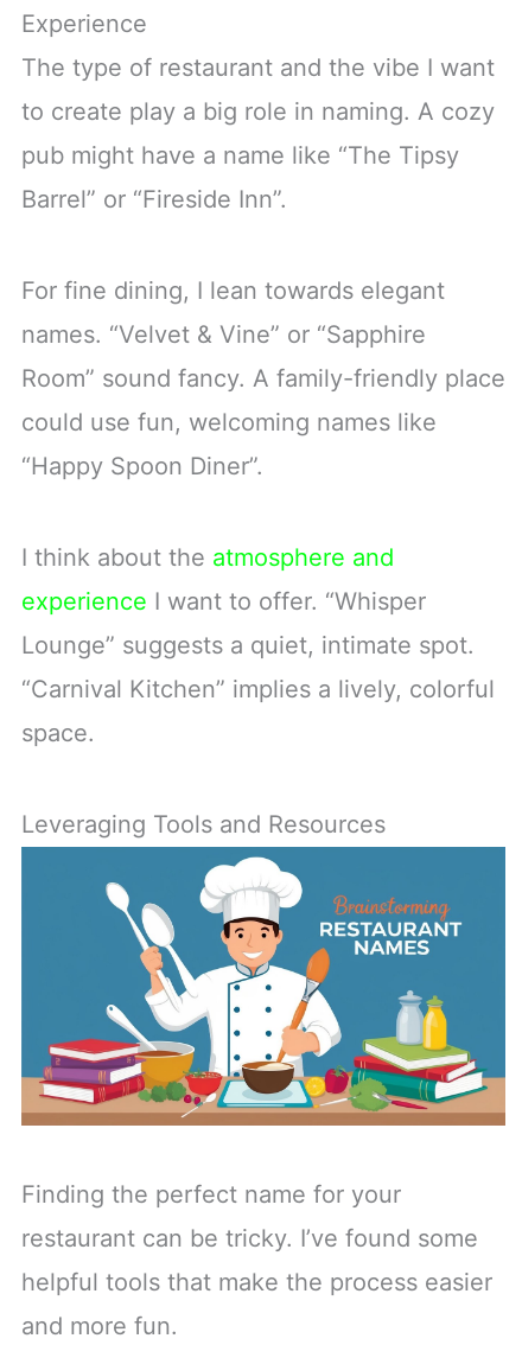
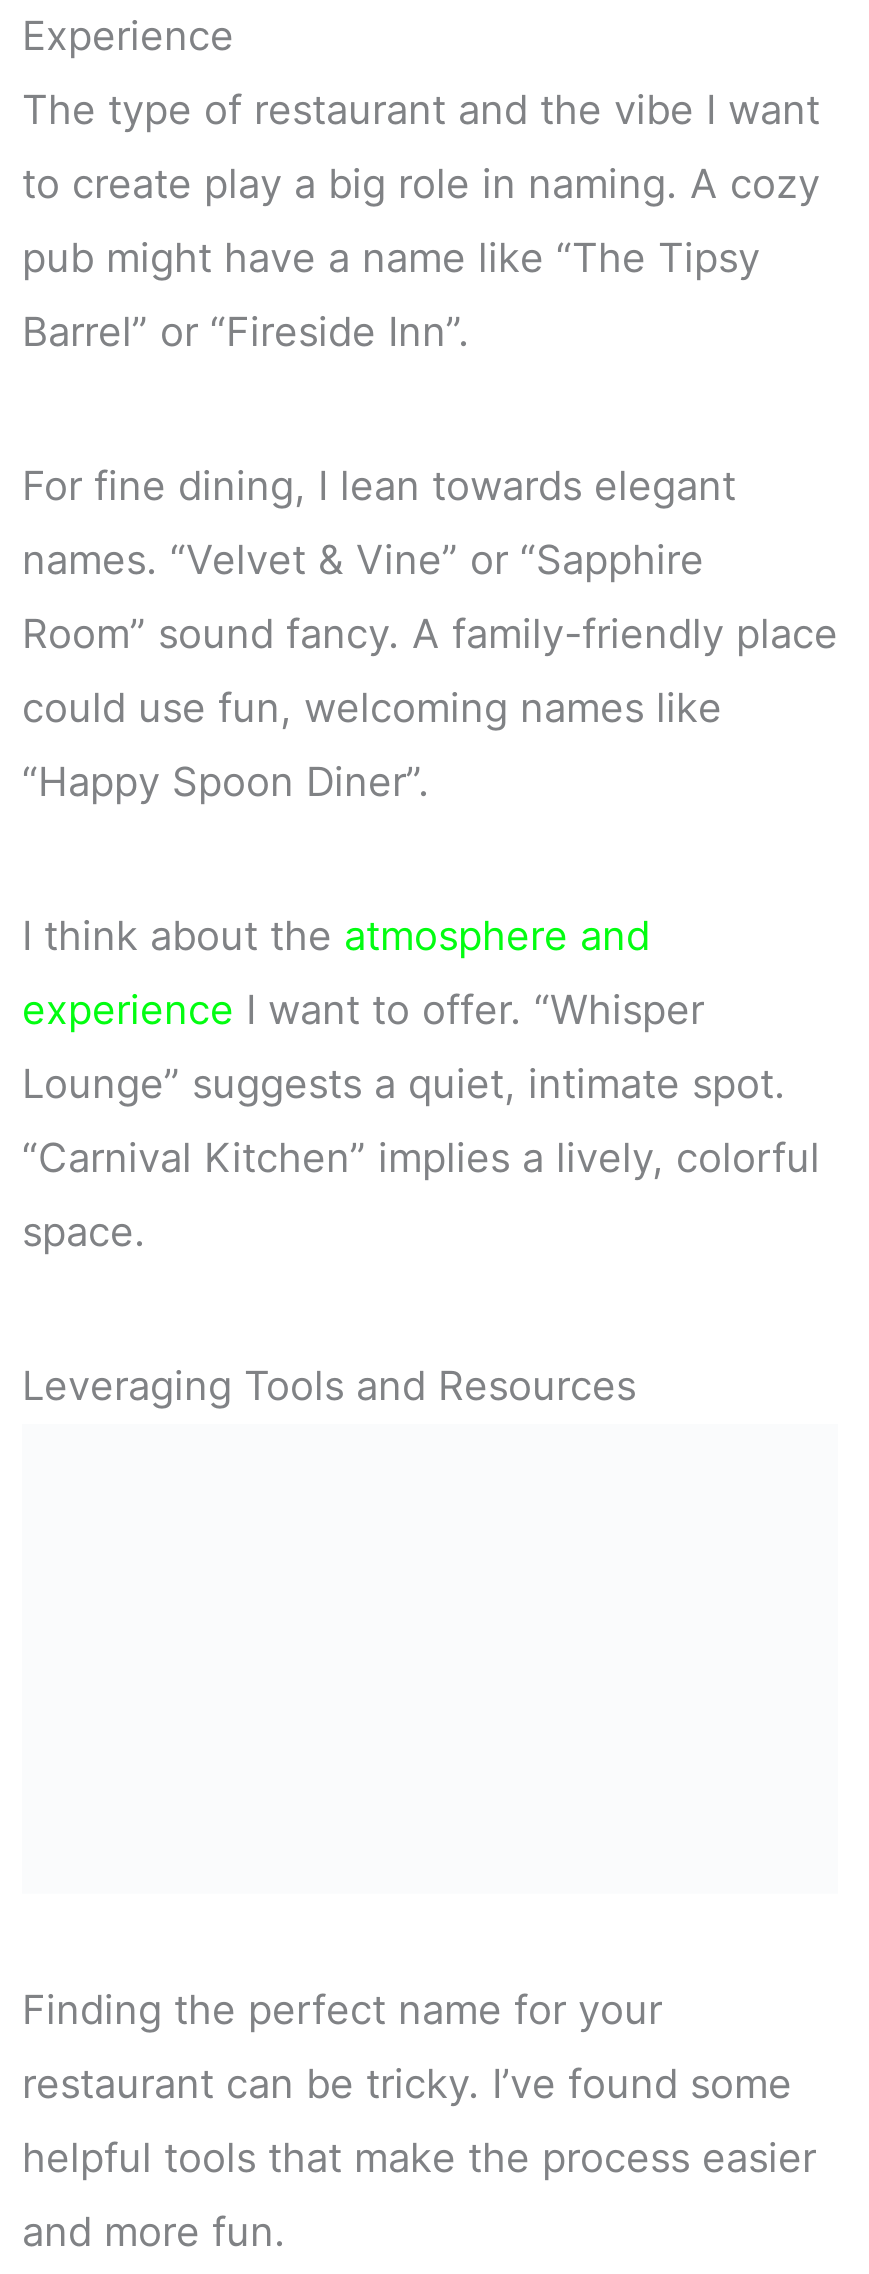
- [image]
